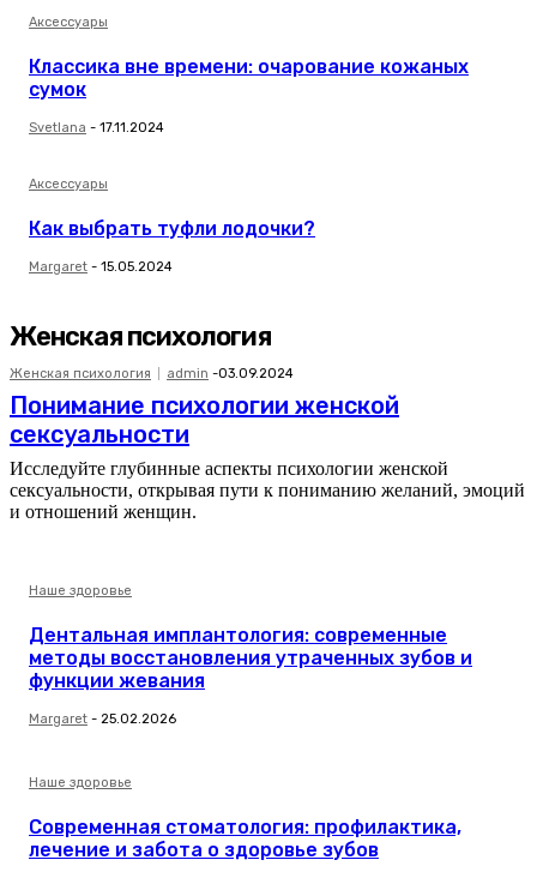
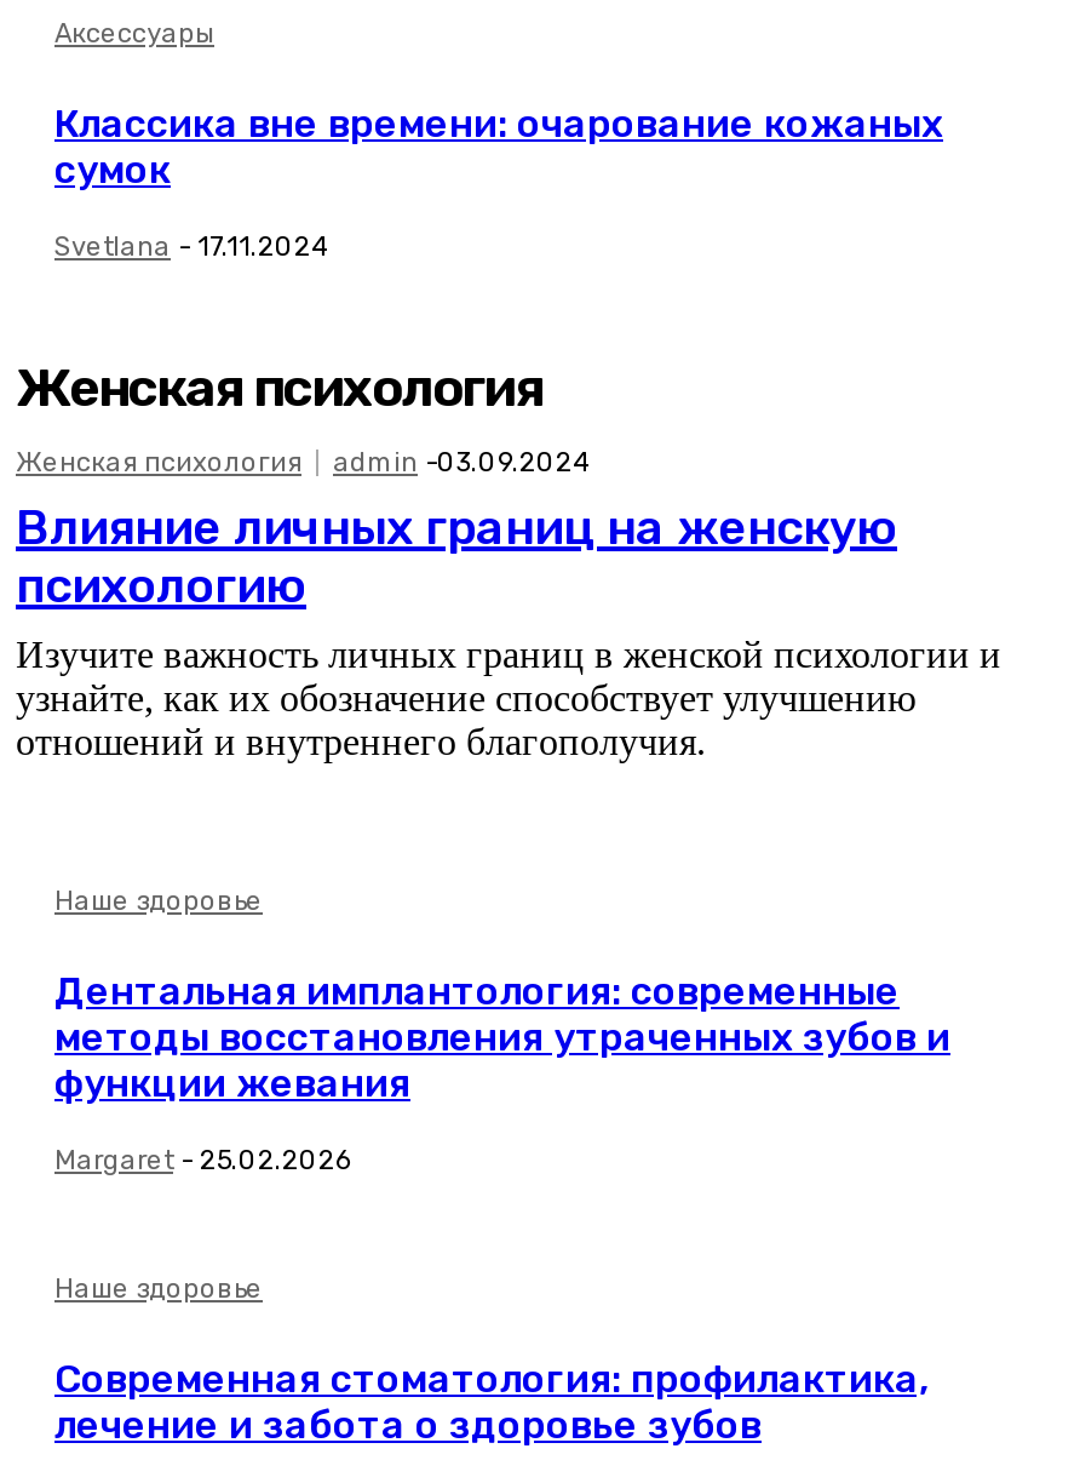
- Аксессуары
- Как выбрать туфли лодочки?
- Margaret - 15.05.2024

- Понимание психологии женской
- сексуальности
- Исследуйте глубинные аспекты психологии женской
- сексуальности, открывая пути к пониманию желаний, эмоций
- и отношений женщин.
+ Влияние личных границ на женскую
+ психологию
+ Изучите важность личных границ в женской психологии и
+ узнайте, как их обозначение способствует улучшению
+ отношений и внутреннего благополучия.
